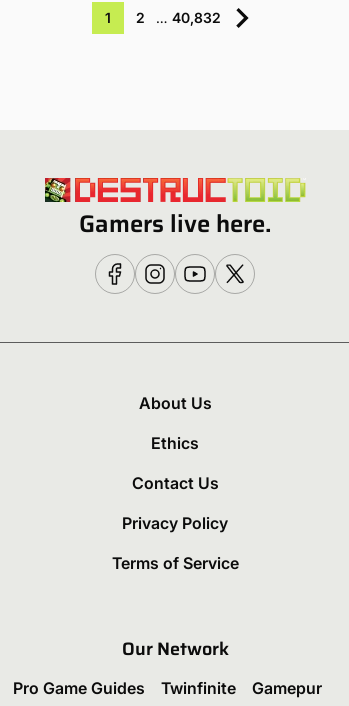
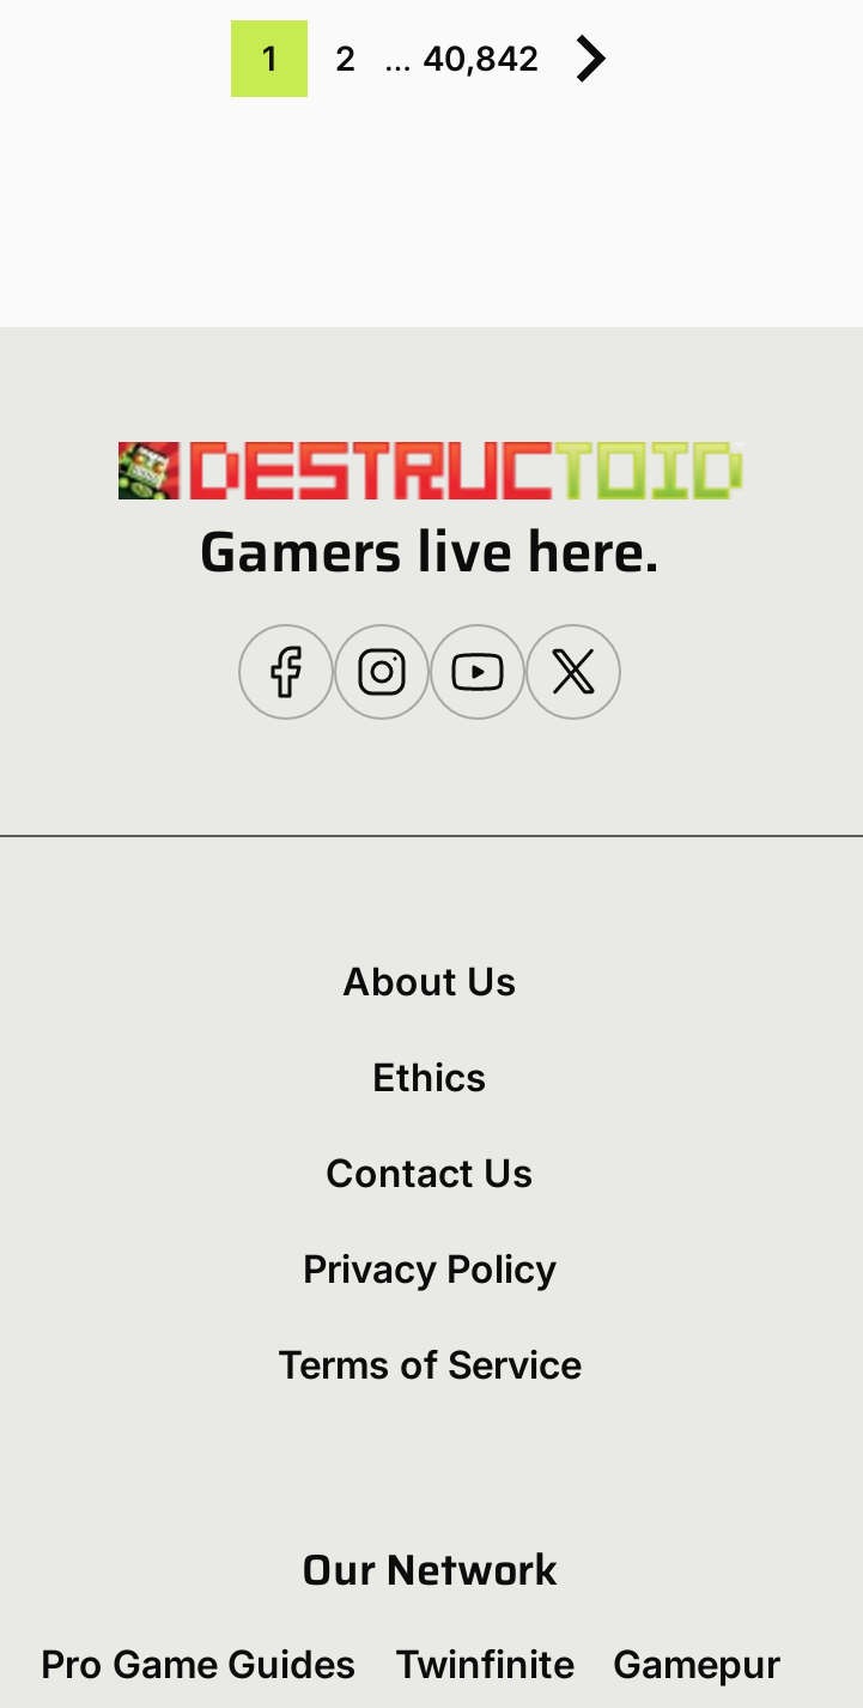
- 1 2 … 40,832
+ 1 2 … 40,842
